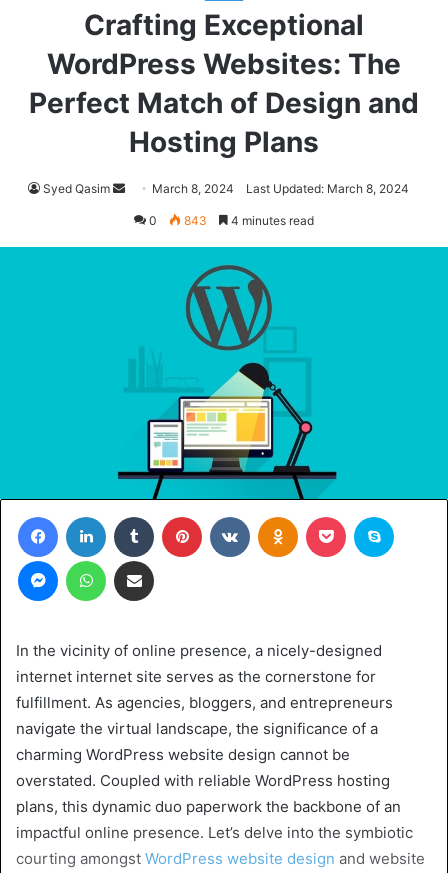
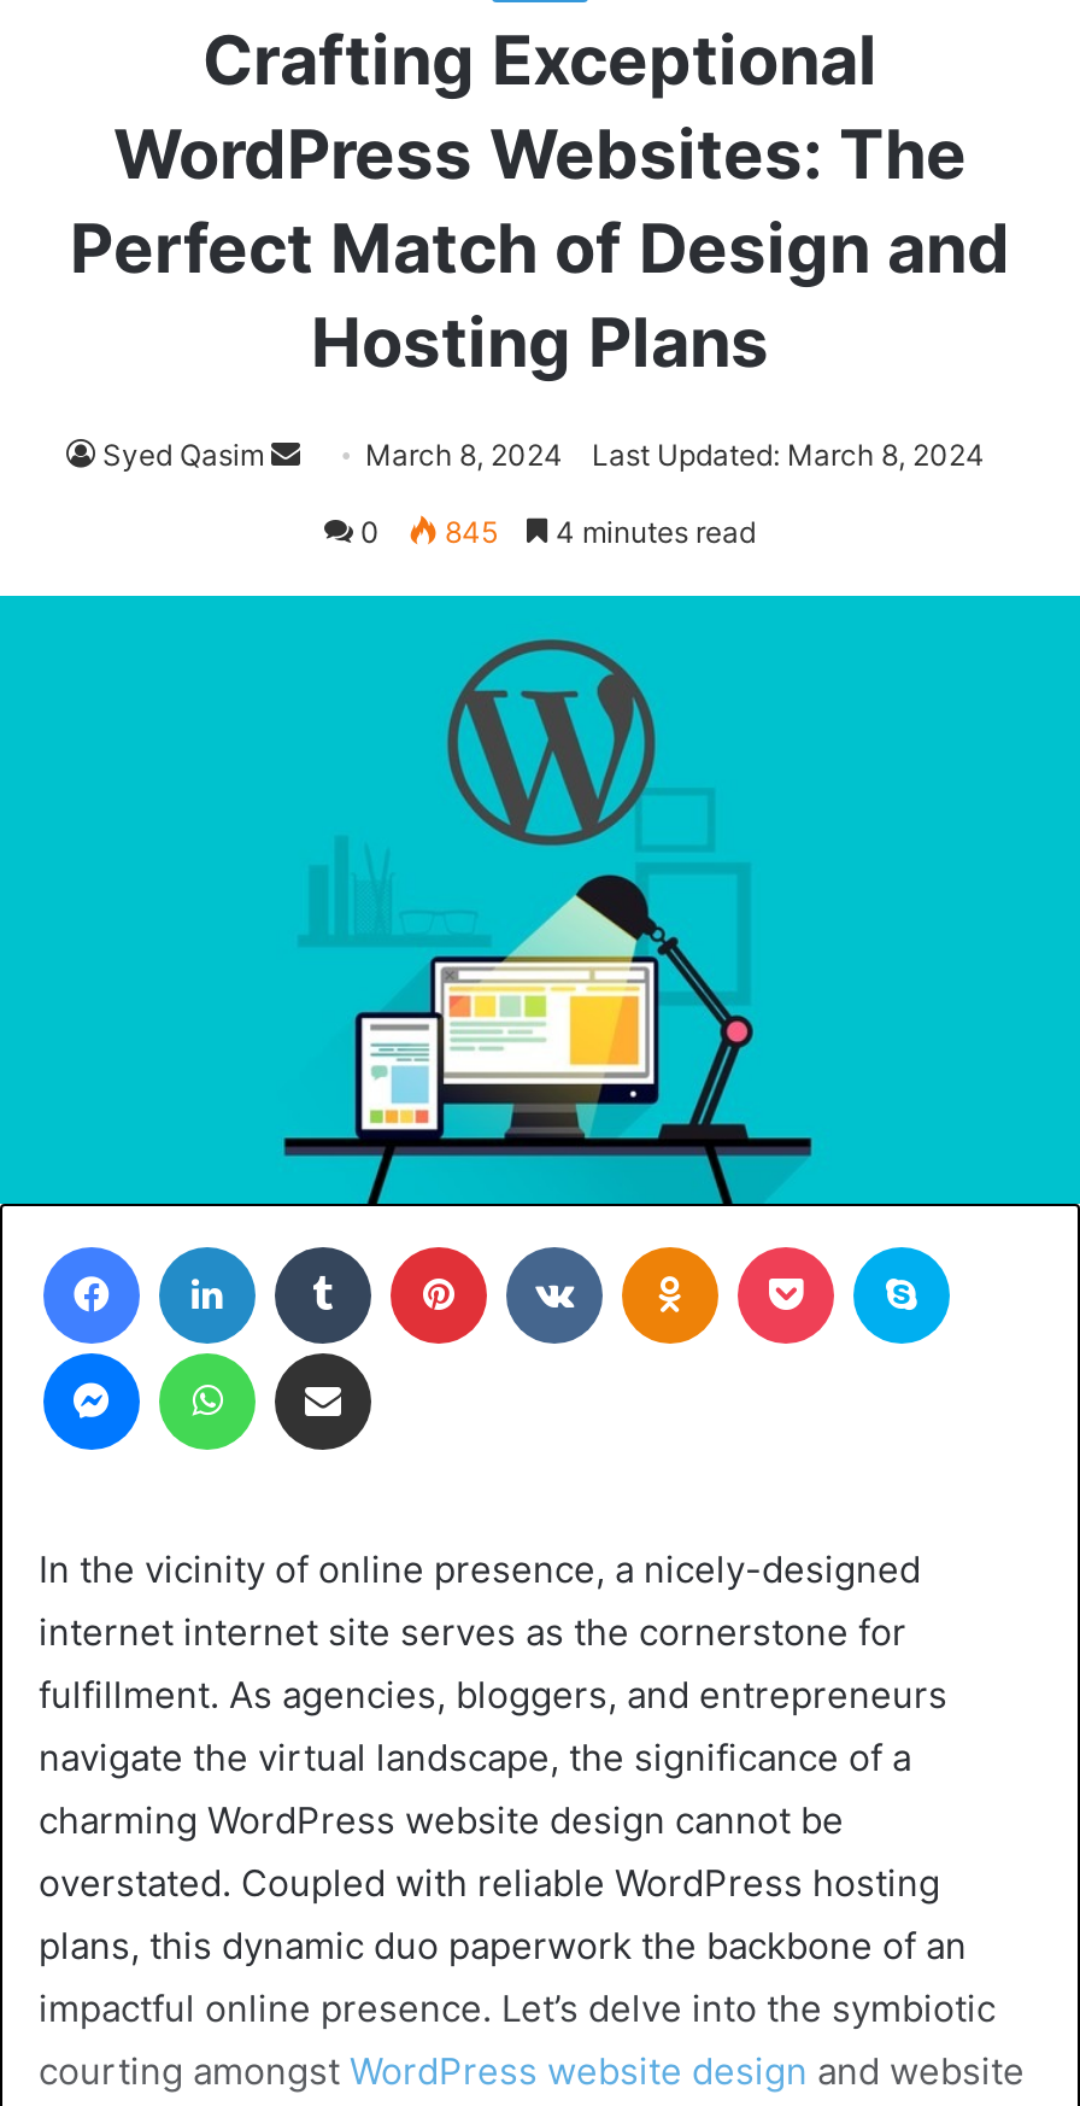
- 0 843 4 minutes read
+ 0 845 4 minutes read
